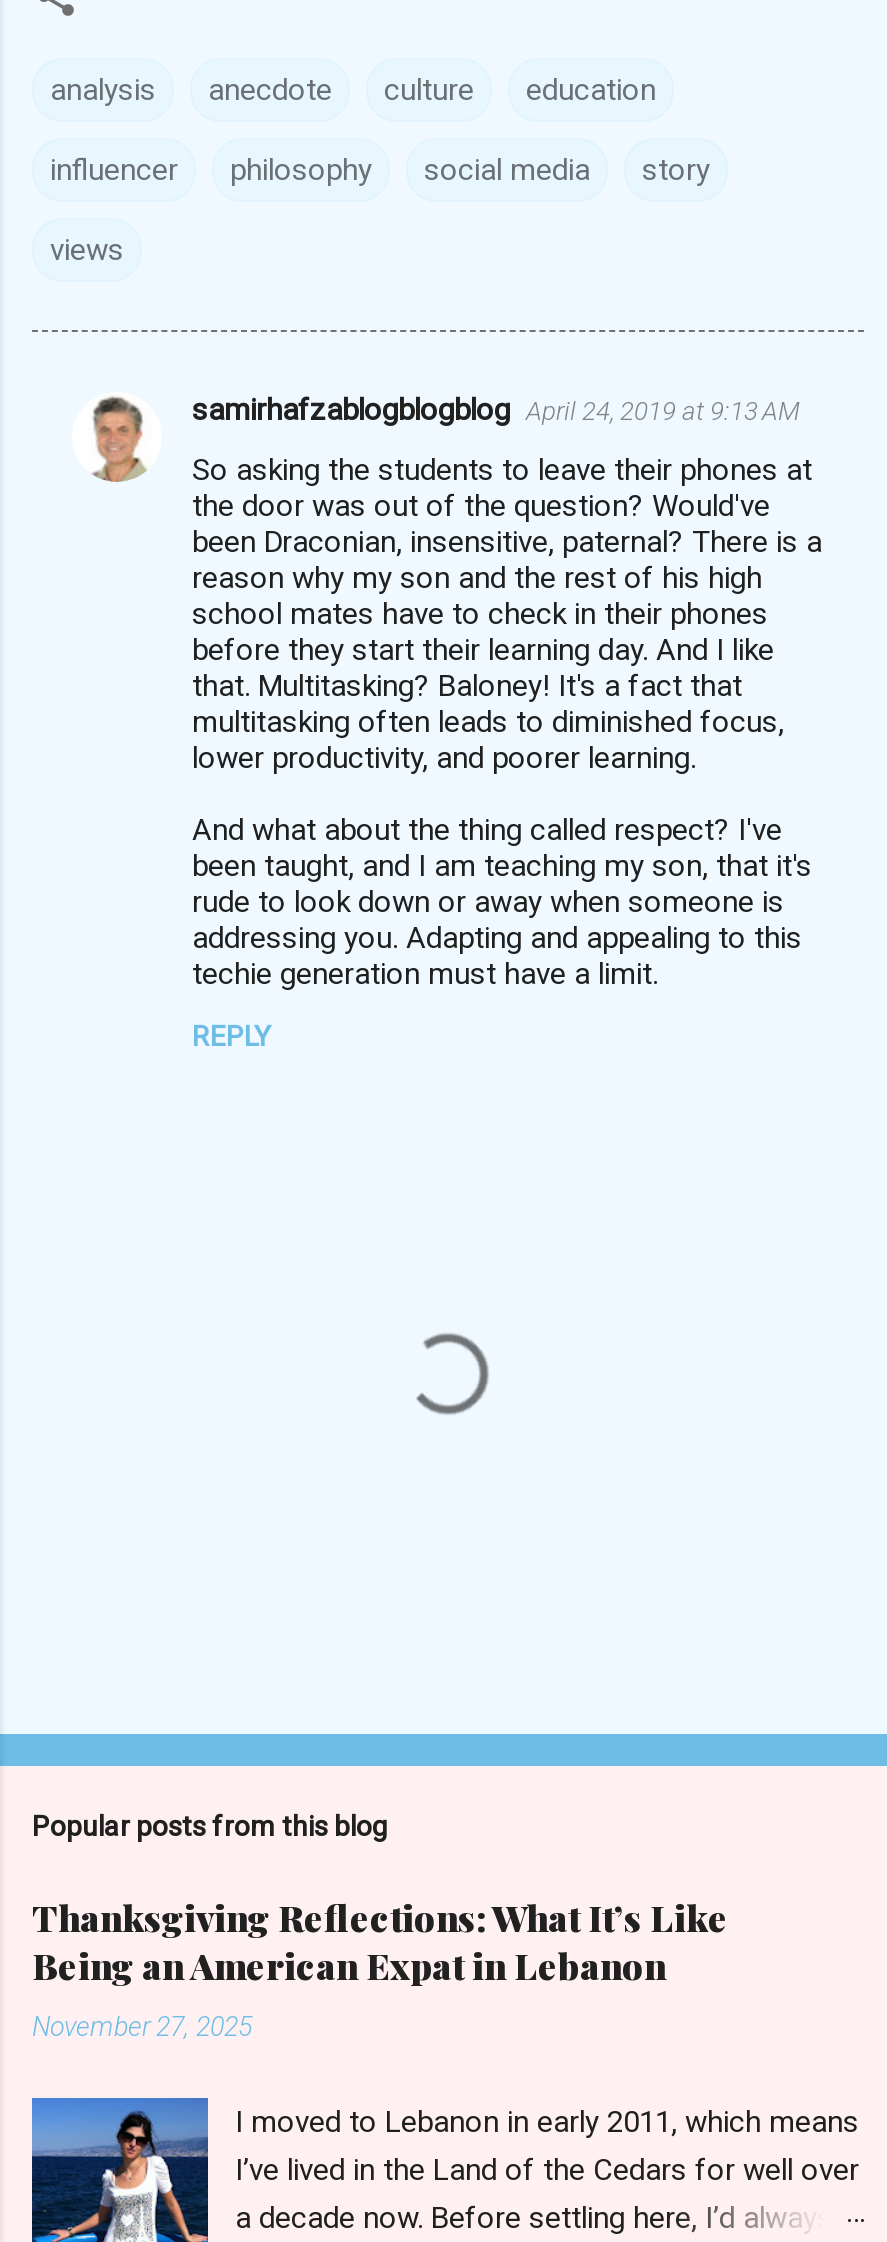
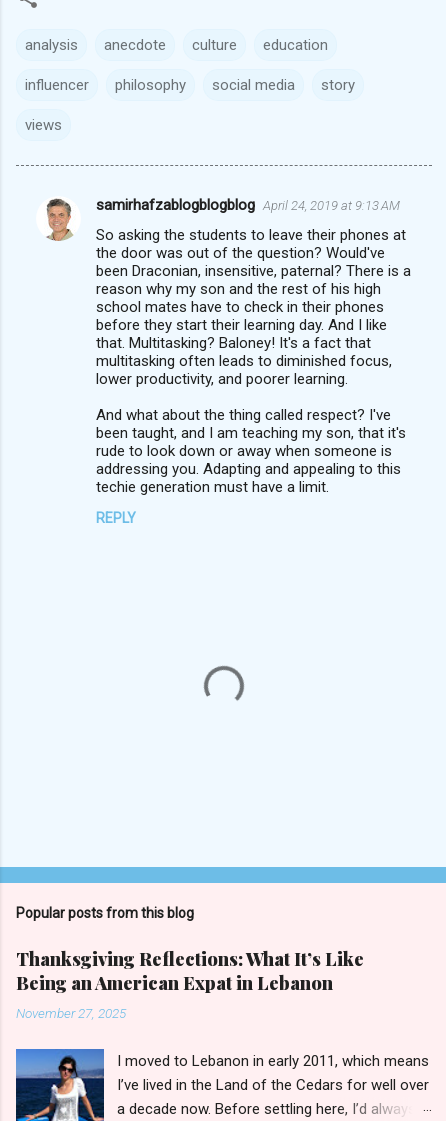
- [image]
+ [image]
